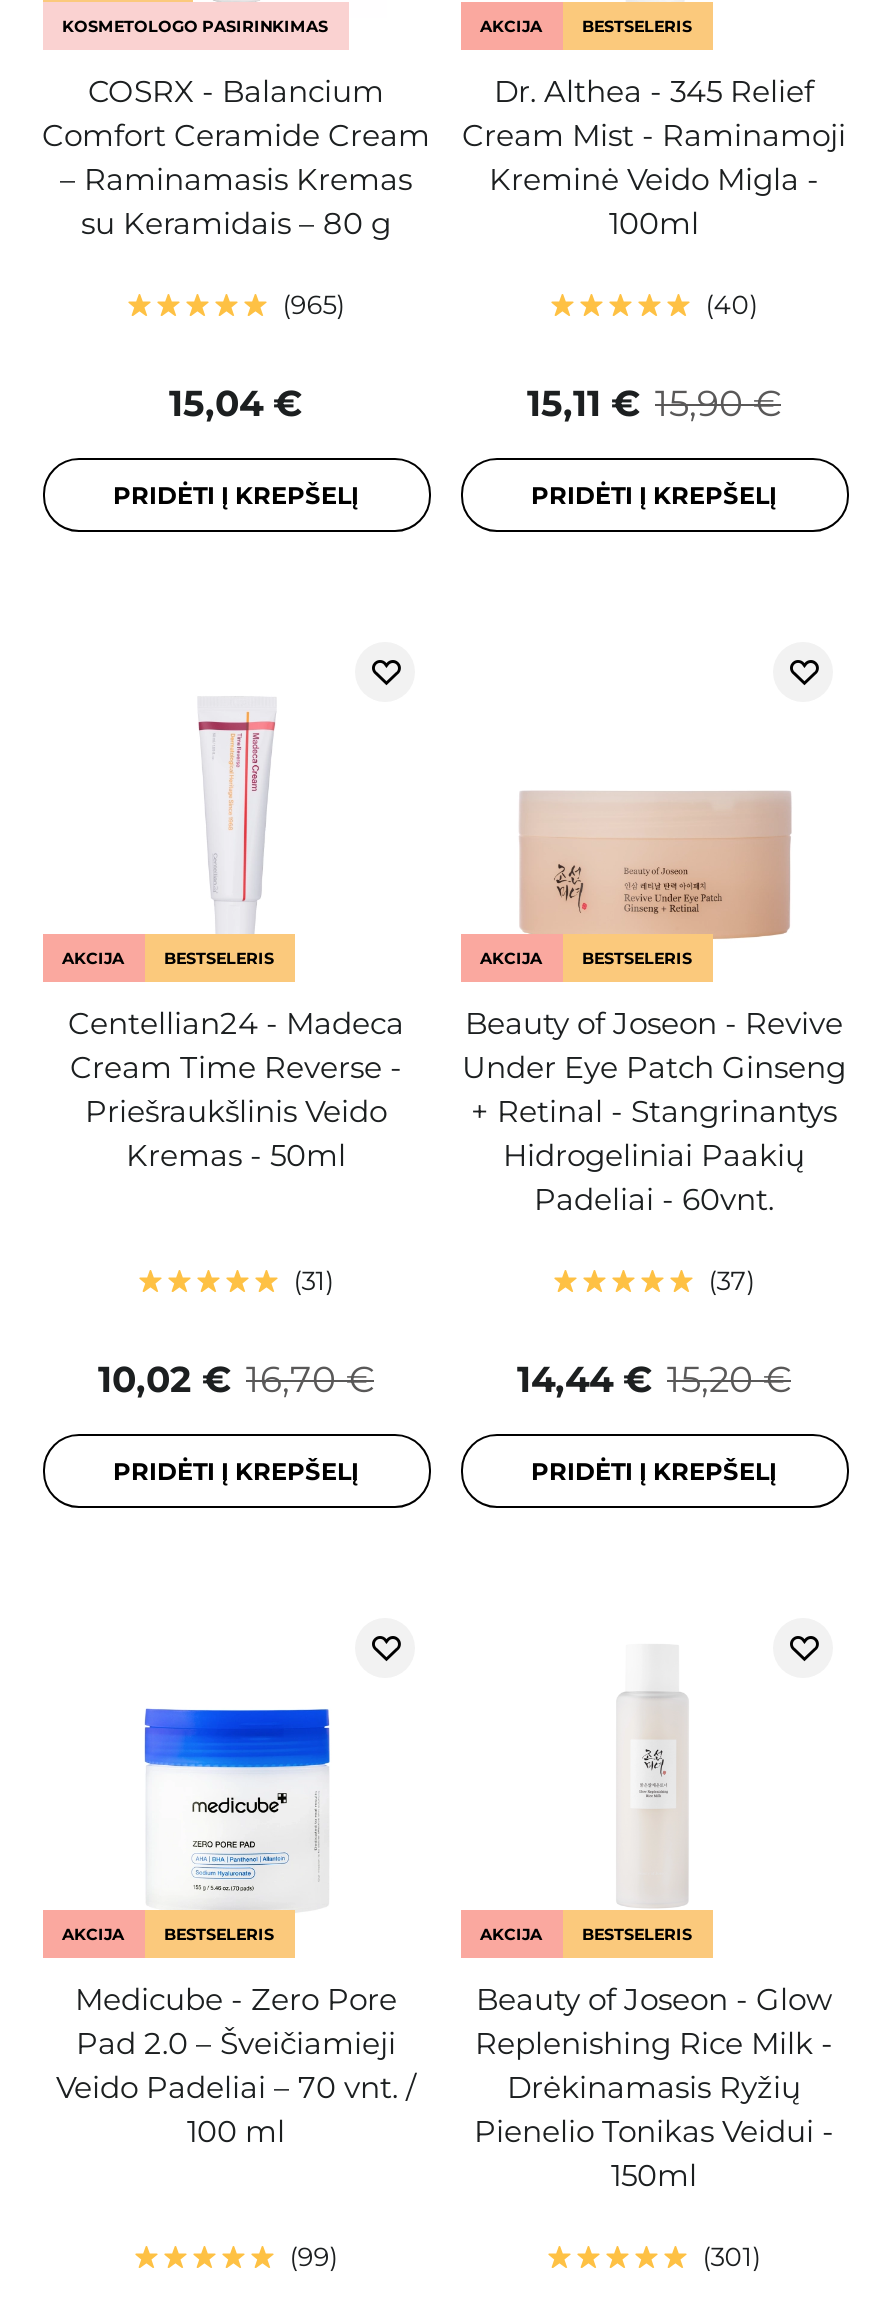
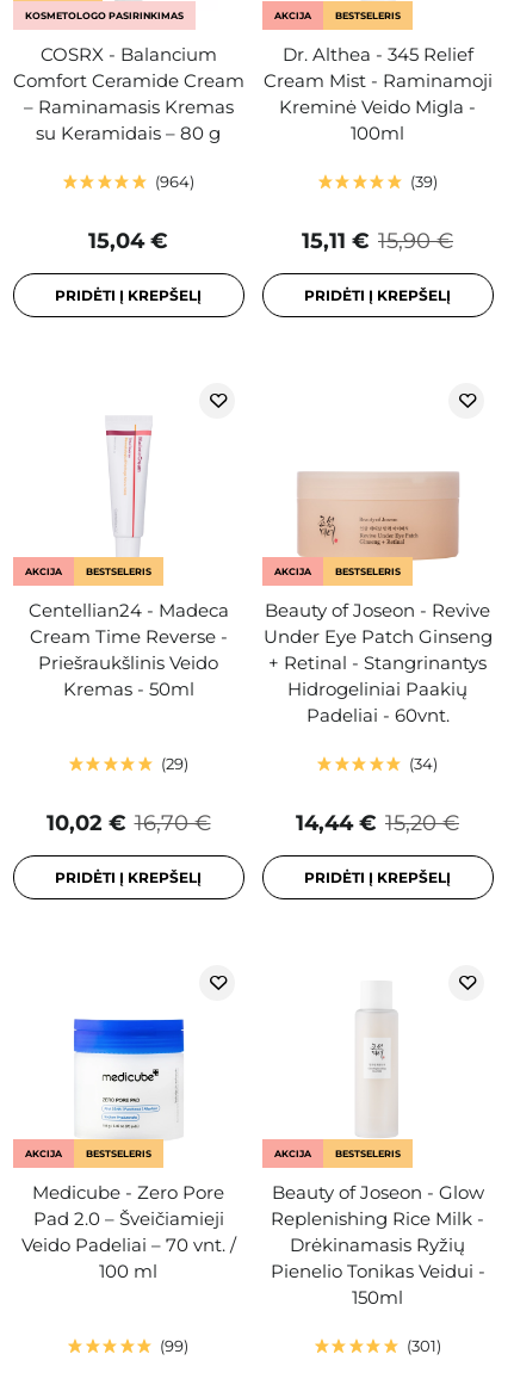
- 965
+ 964

- 40
+ 39

- 31
+ 29

- 37
+ 34
